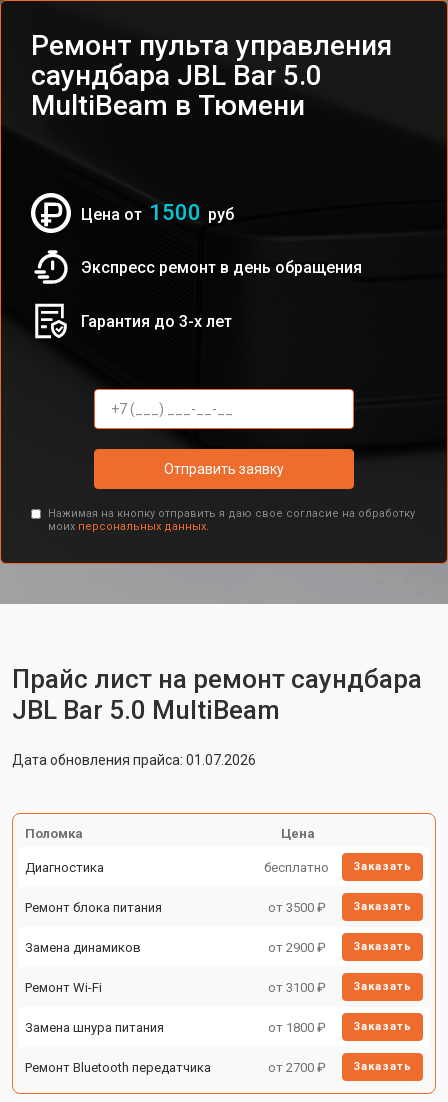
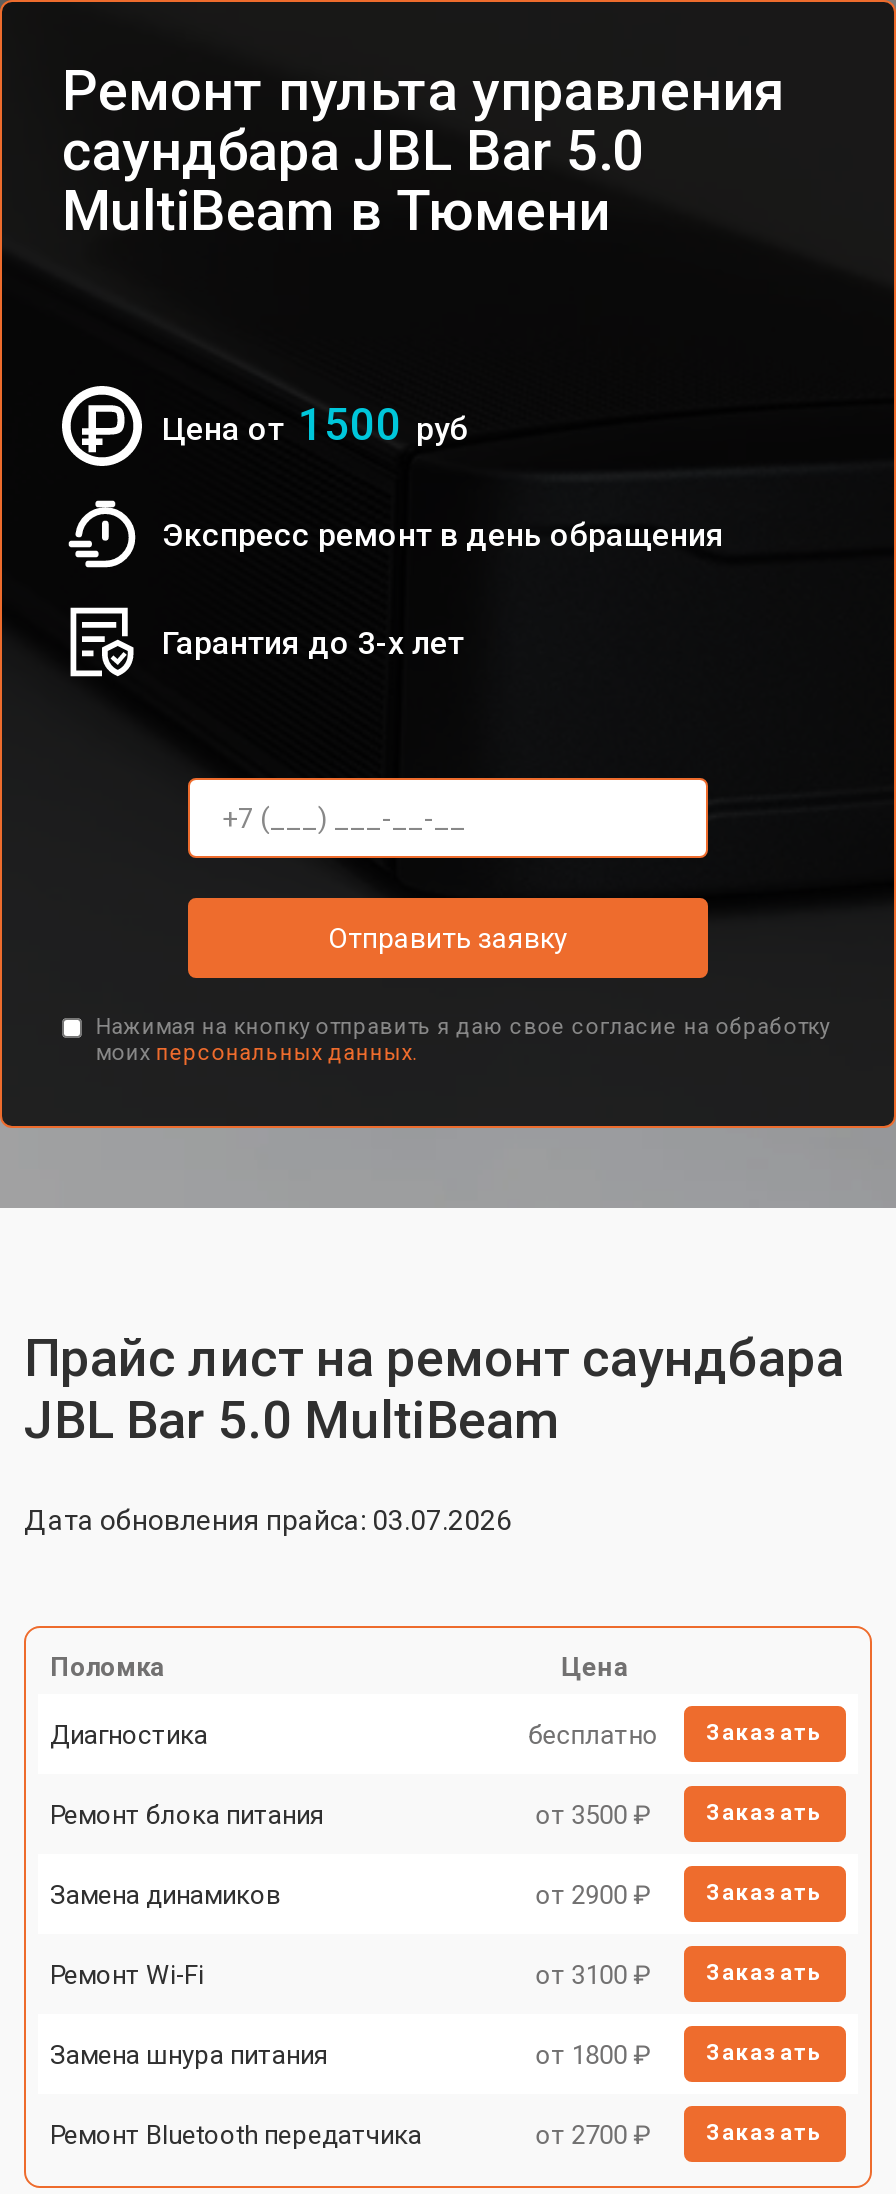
- Дата обновления прайса: 01.07.2026
+ Дата обновления прайса: 03.07.2026
